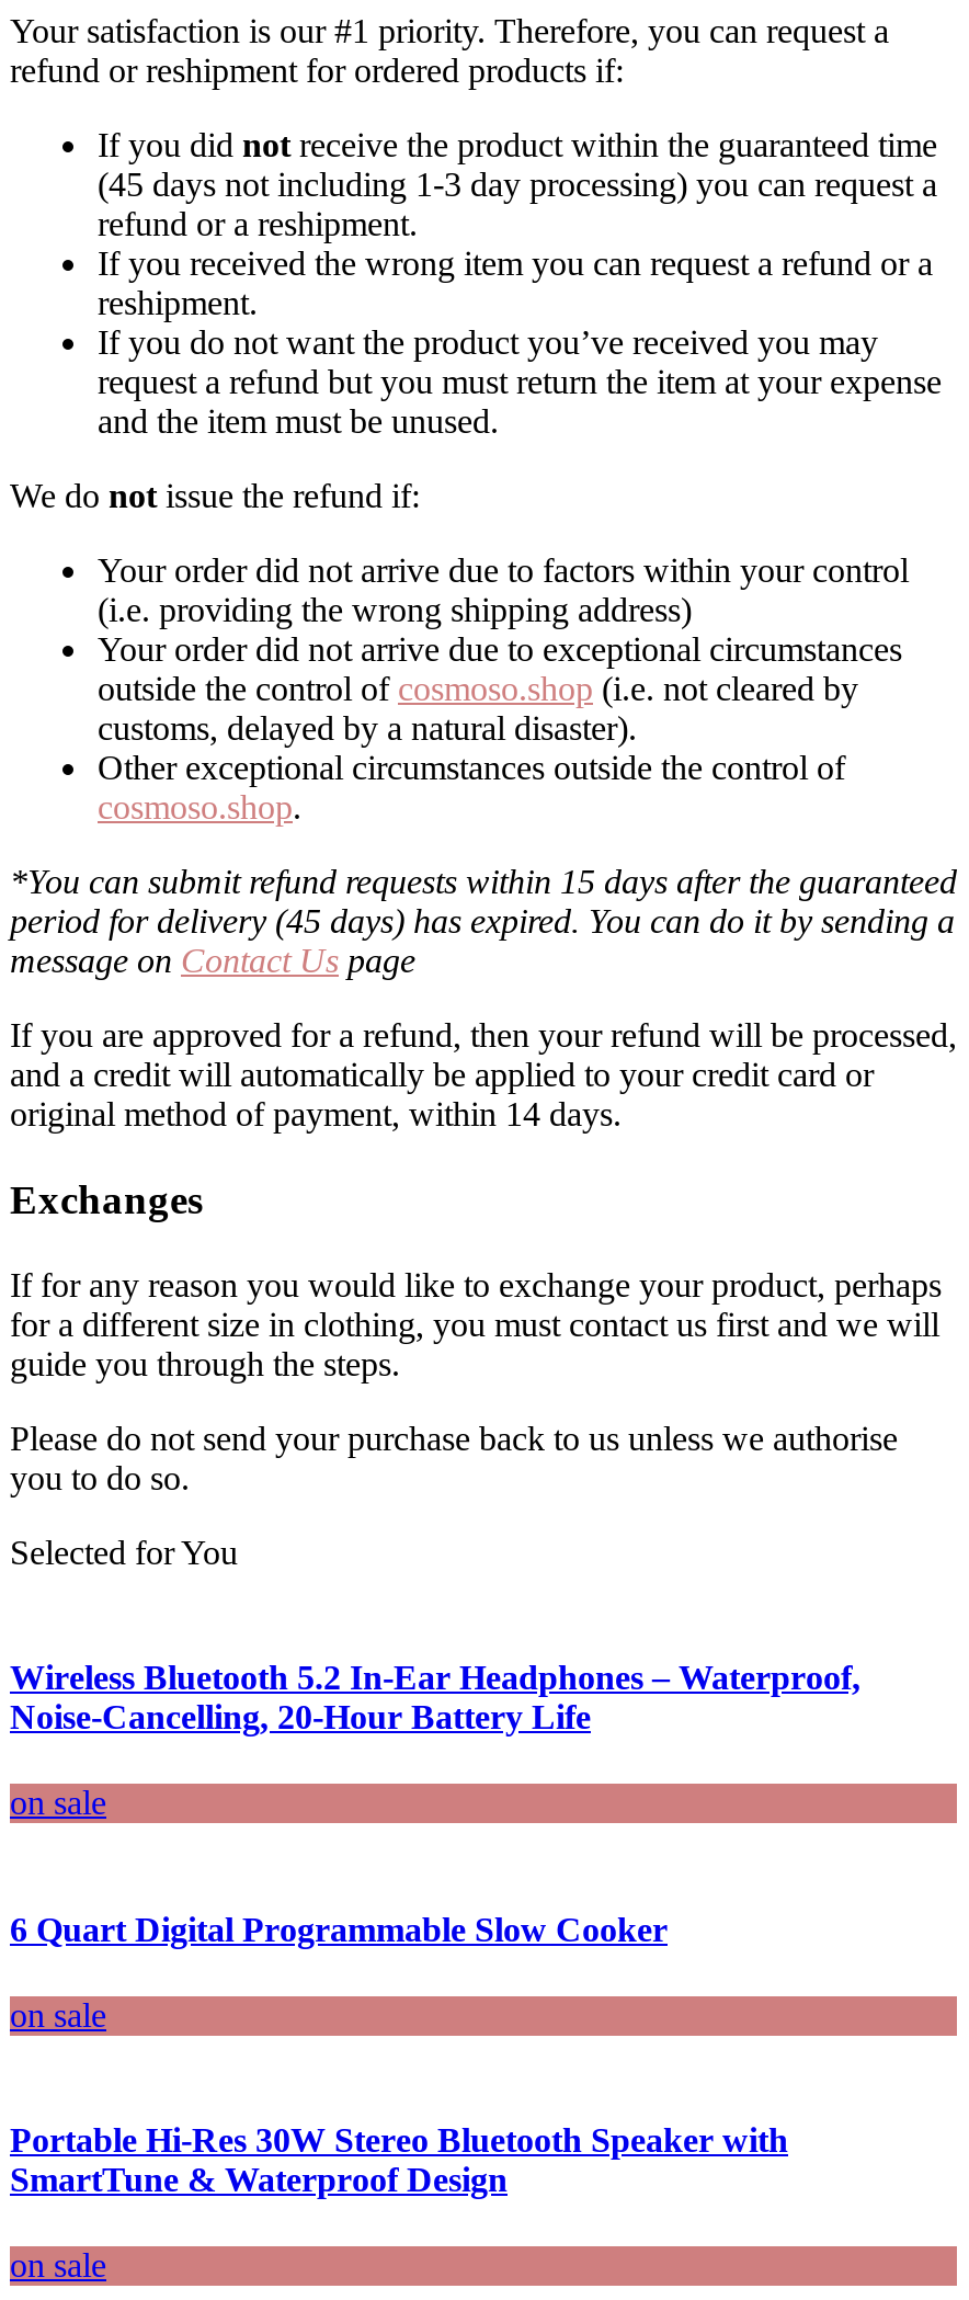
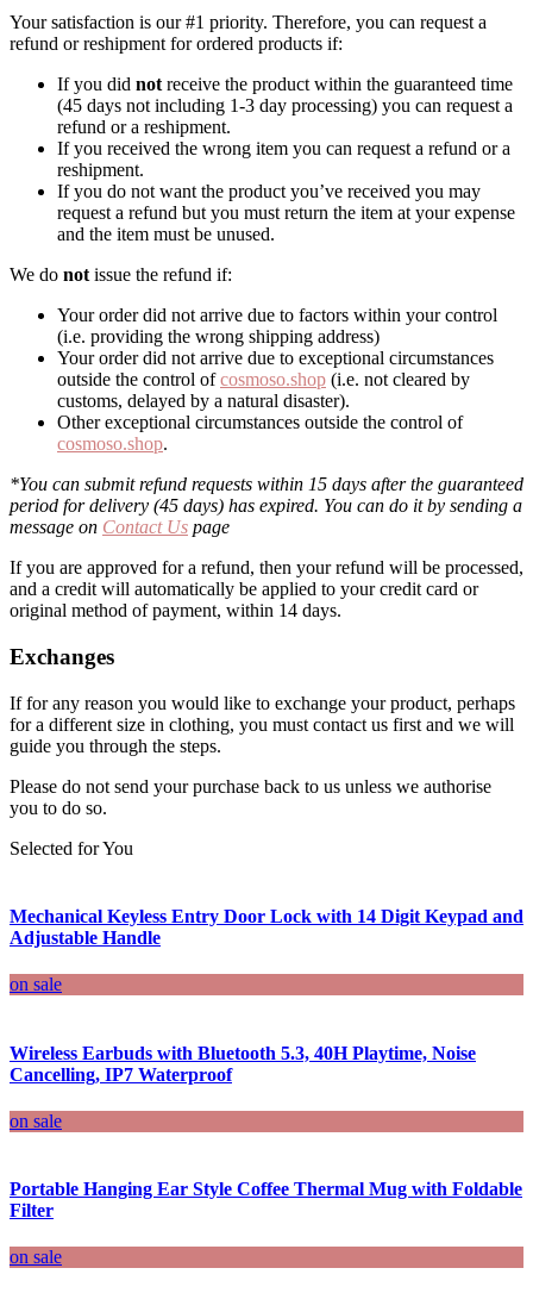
- Wireless Bluetooth 5.2 In-Ear Headphones – Waterproof,
- Noise-Cancelling, 20-Hour Battery Life
+ Mechanical Keyless Entry Door Lock with 14 Digit Keypad and
+ Adjustable Handle

- 6 Quart Digital Programmable Slow Cooker
+ Wireless Earbuds with Bluetooth 5.3, 40H Playtime, Noise
+ Cancelling, IP7 Waterproof

- Portable Hi-Res 30W Stereo Bluetooth Speaker with
- SmartTune & Waterproof Design
+ Portable Hanging Ear Style Coffee Thermal Mug with Foldable
+ Filter
